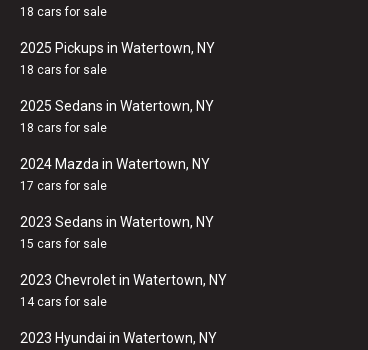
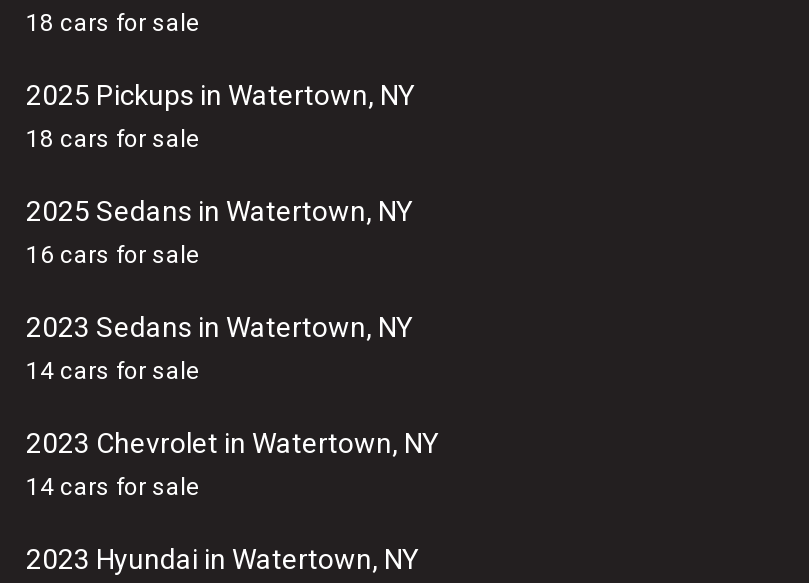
- 18 cars for sale
- 2024 Mazda in Watertown, NY
- 17 cars for sale
+ 16 cars for sale

- 15 cars for sale
+ 14 cars for sale
